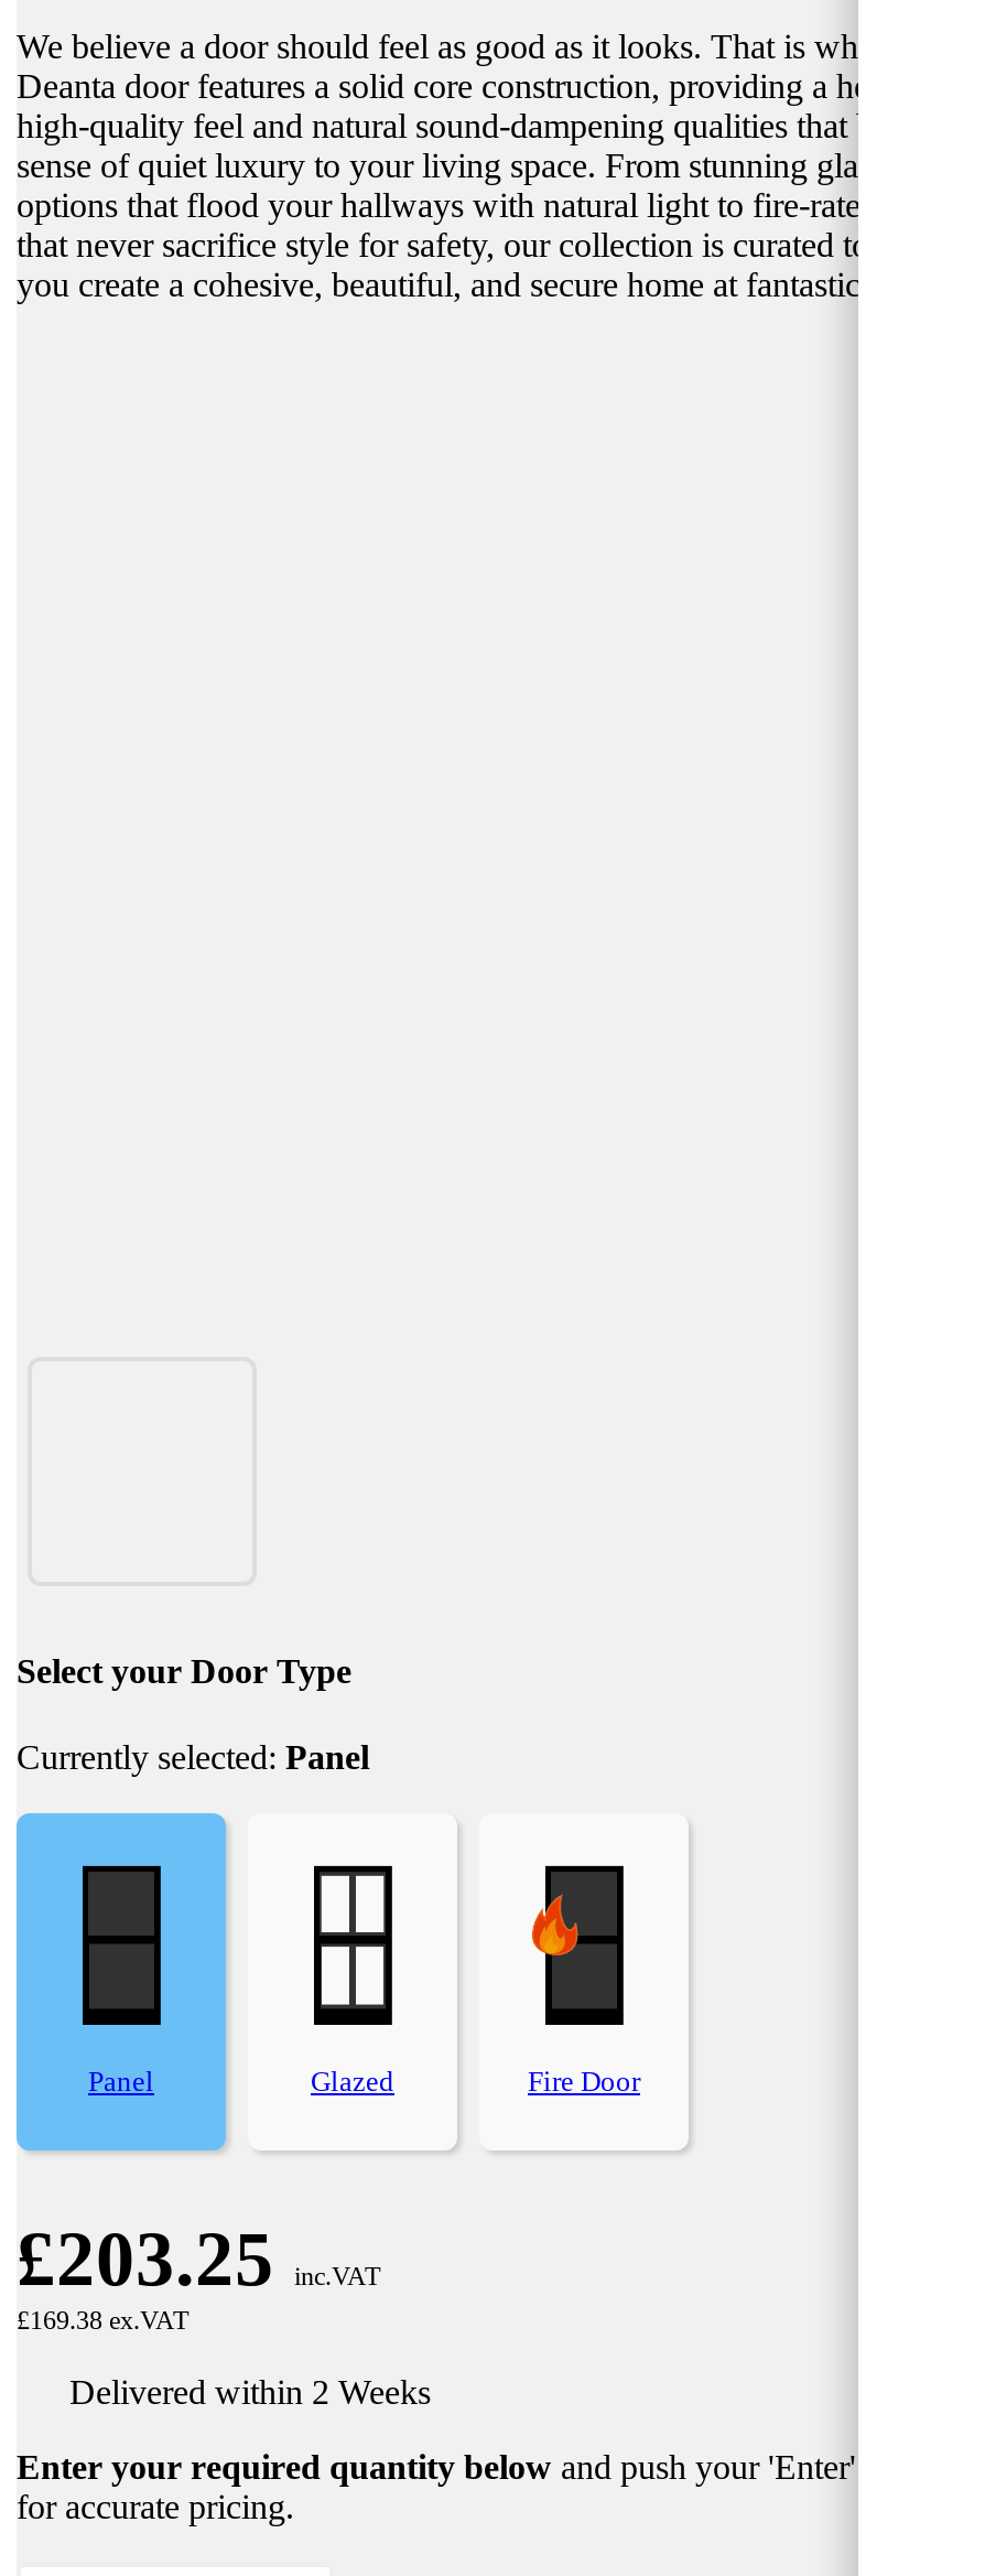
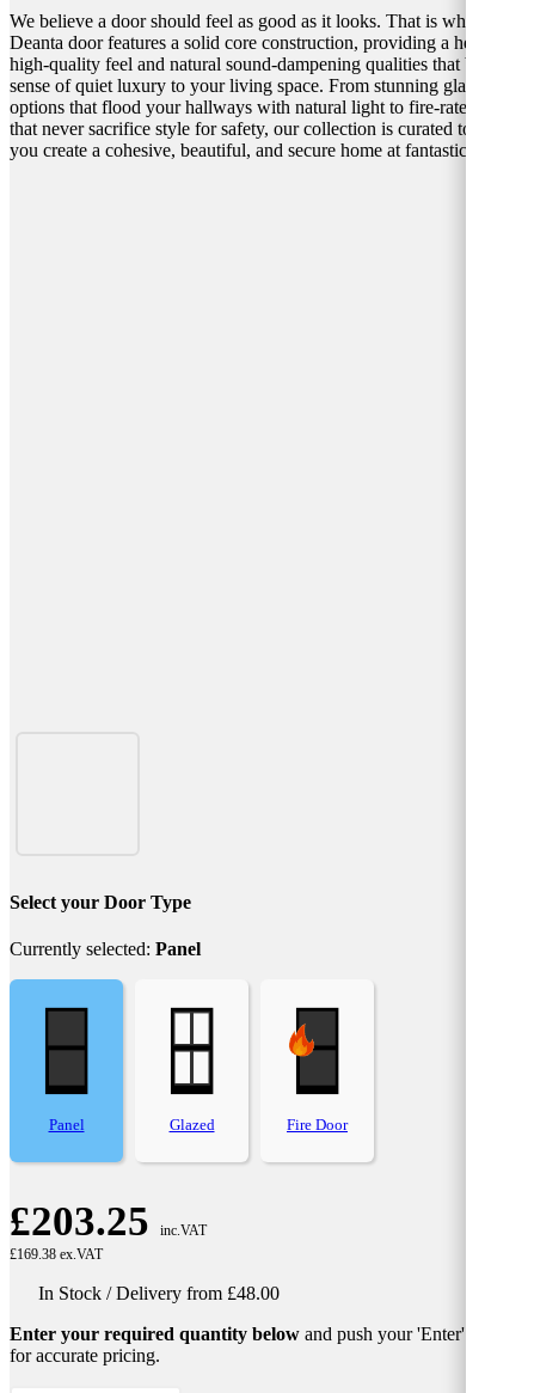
- Delivered within 2 Weeks
+ In Stock / Delivery from £48.00
